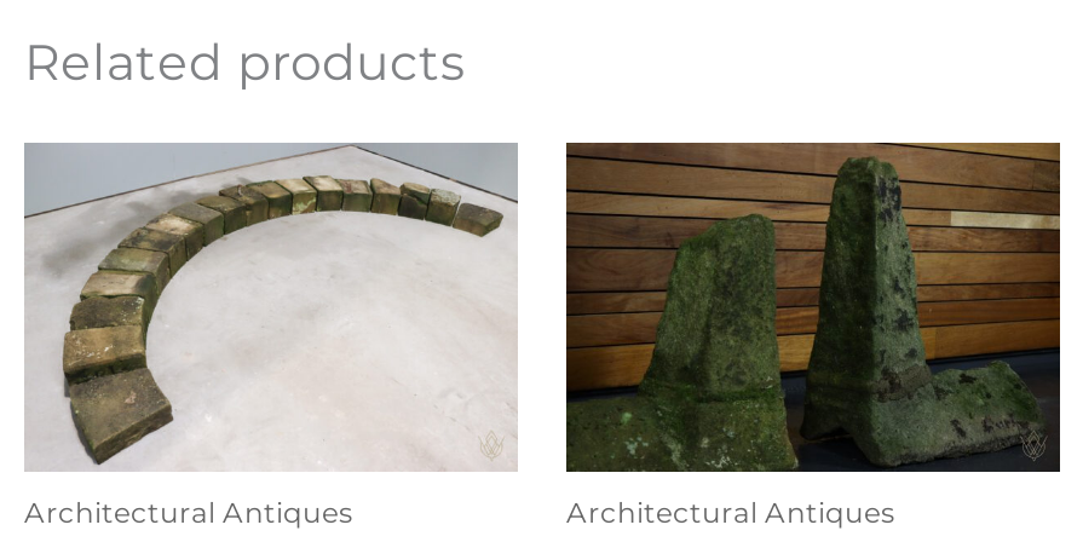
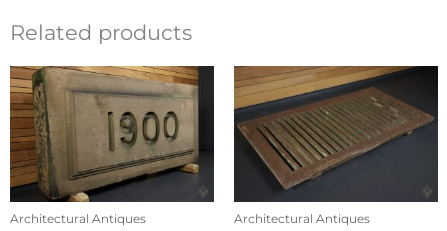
- [image]
+ [image]

- [image]
+ [image]
